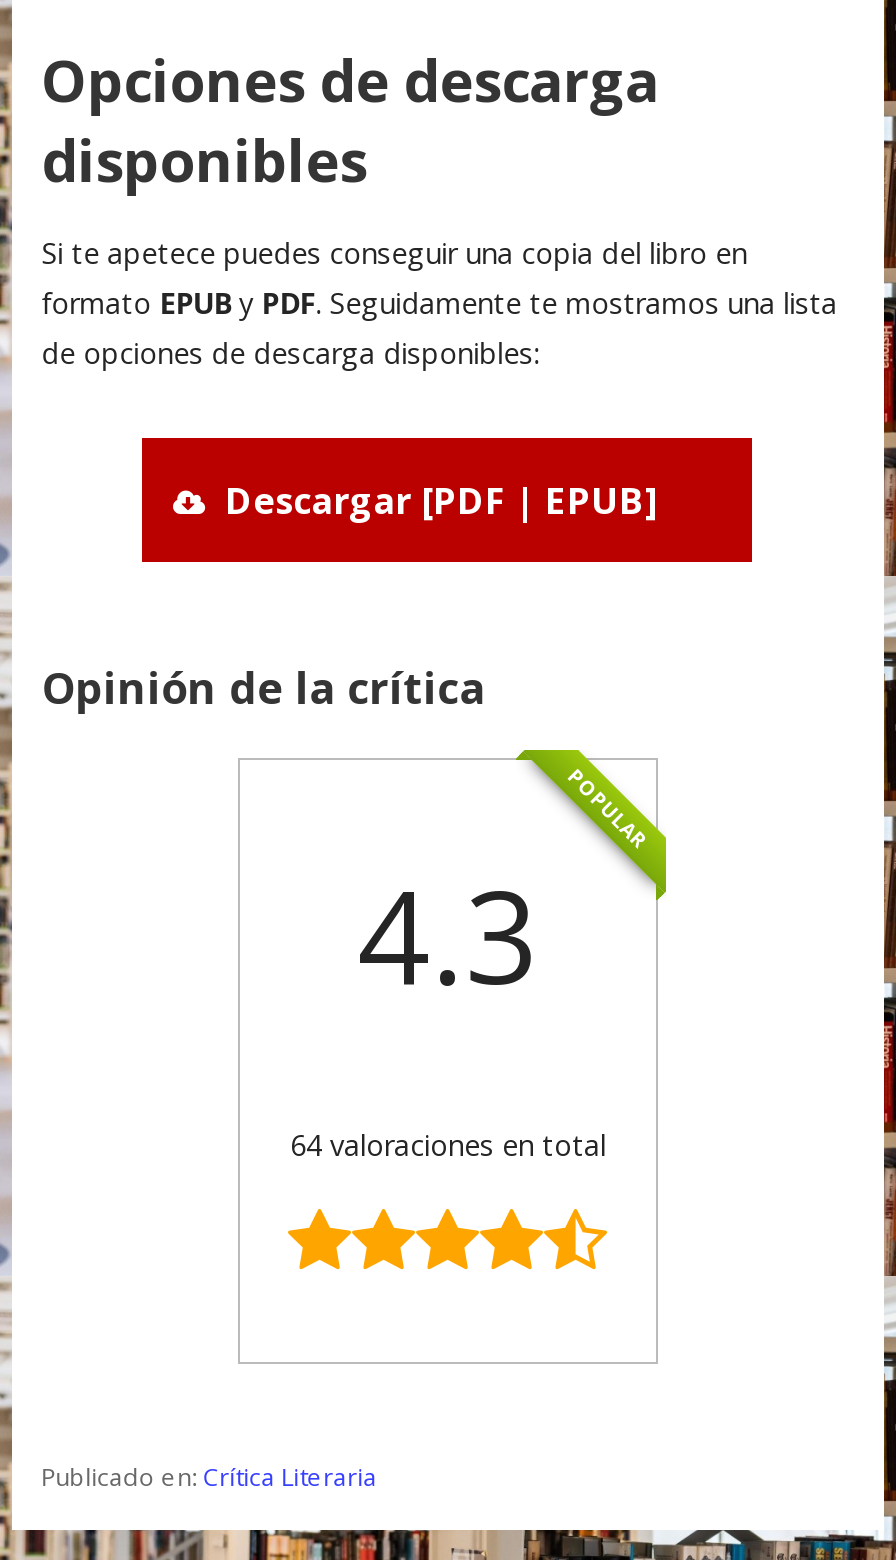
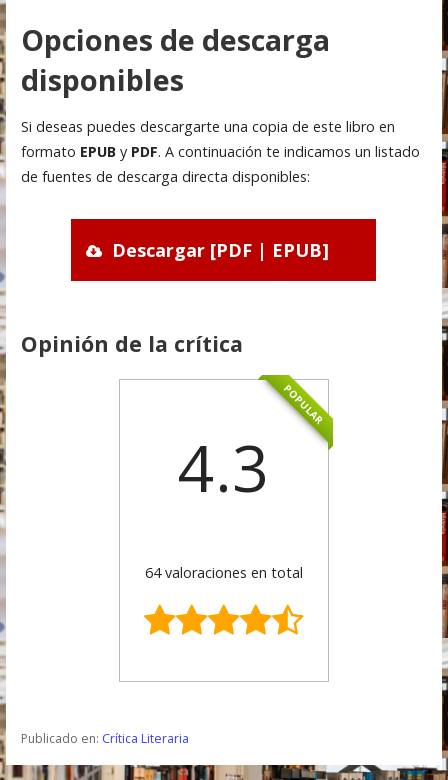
- Si te apetece puedes conseguir una copia del libro en
- formato EPUB y PDF. Seguidamente te mostramos una lista
- de opciones de descarga disponibles:
+ Si deseas puedes descargarte una copia de este libro en
+ formato EPUB y PDF. A continuación te indicamos un listado
+ de fuentes de descarga directa disponibles:
